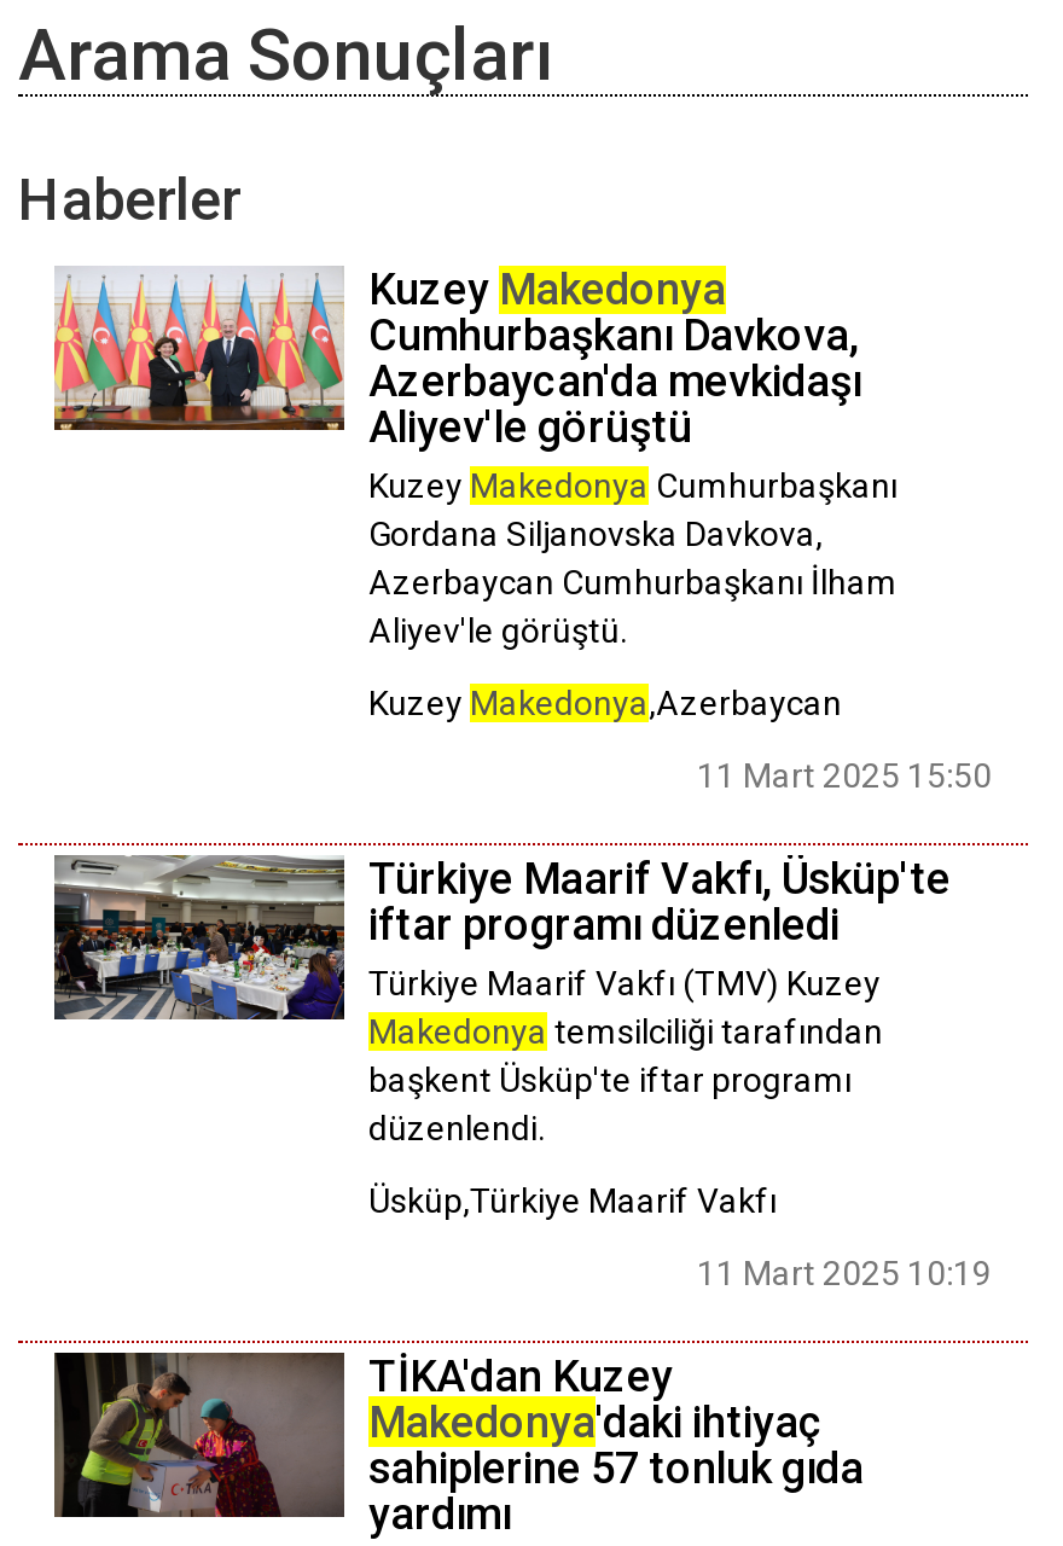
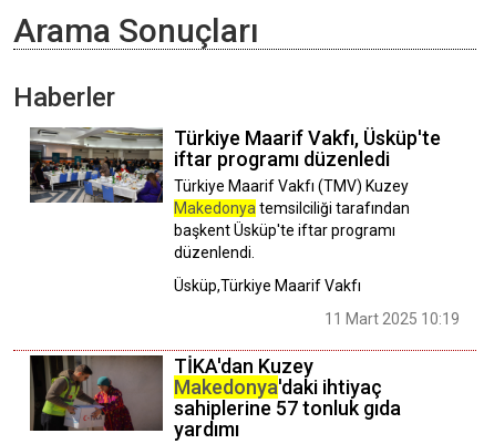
- [image]
- Kuzey Makedonya
- Cumhurbaşkanı Davkova,
- Azerbaycan'da mevkidaşı
- Aliyev'le görüştü
- Kuzey Makedonya Cumhurbaşkanı
- Gordana Siljanovska Davkova,
- Azerbaycan Cumhurbaşkanı İlham
- Aliyev'le görüştü.
- Kuzey Makedonya,Azerbaycan
- 11 Mart 2025 15:50
